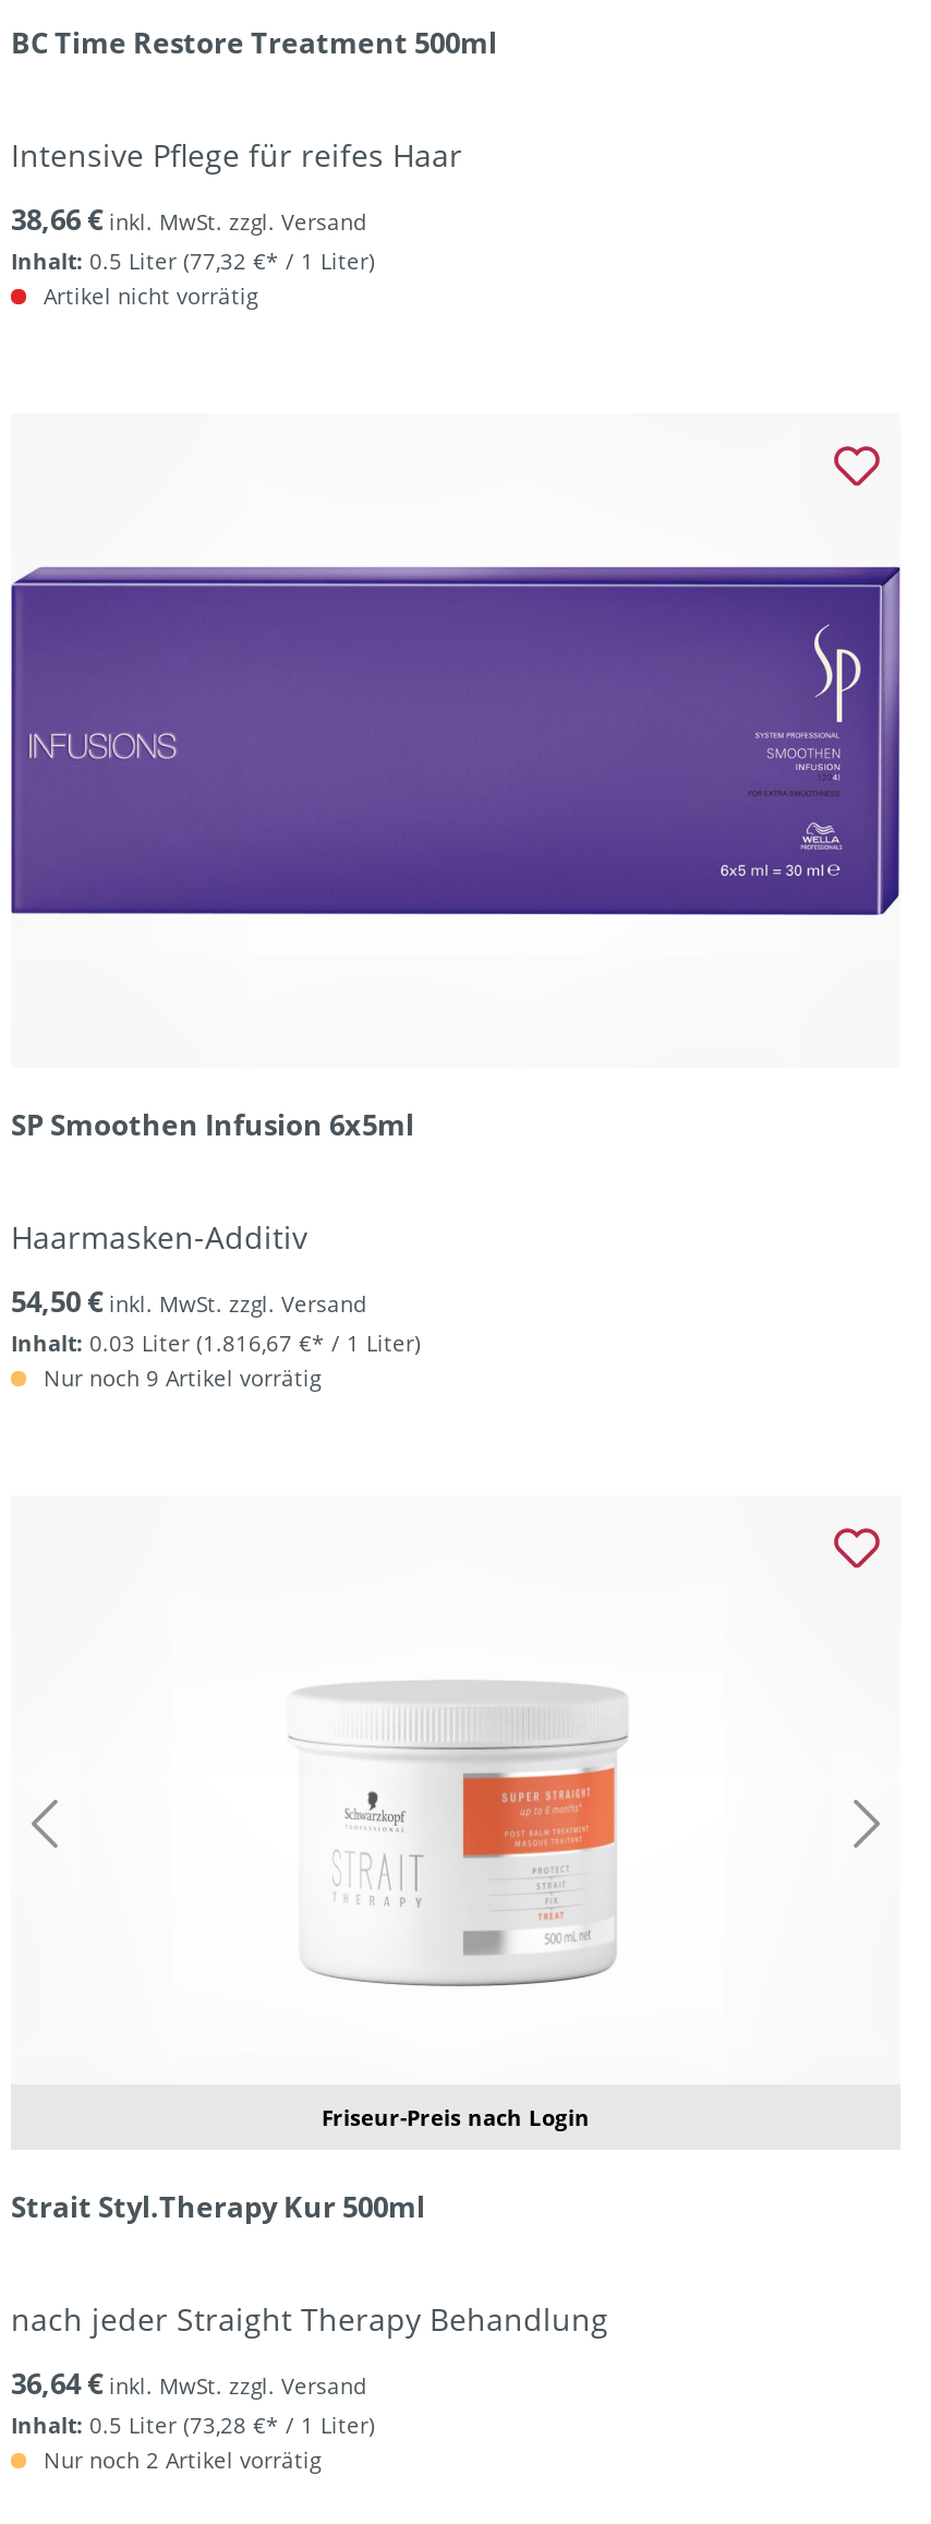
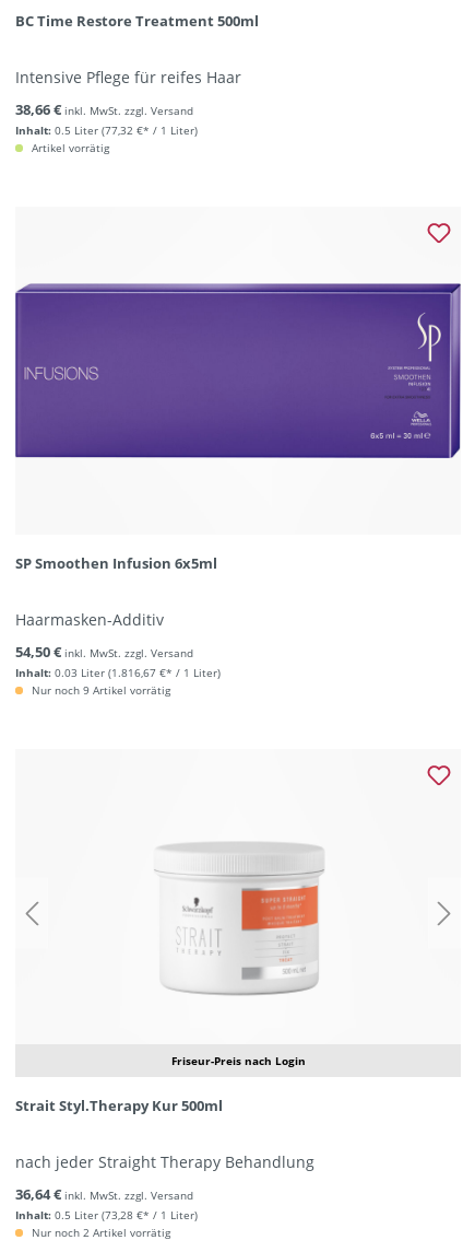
- Artikel nicht vorrätig
+ Artikel vorrätig
